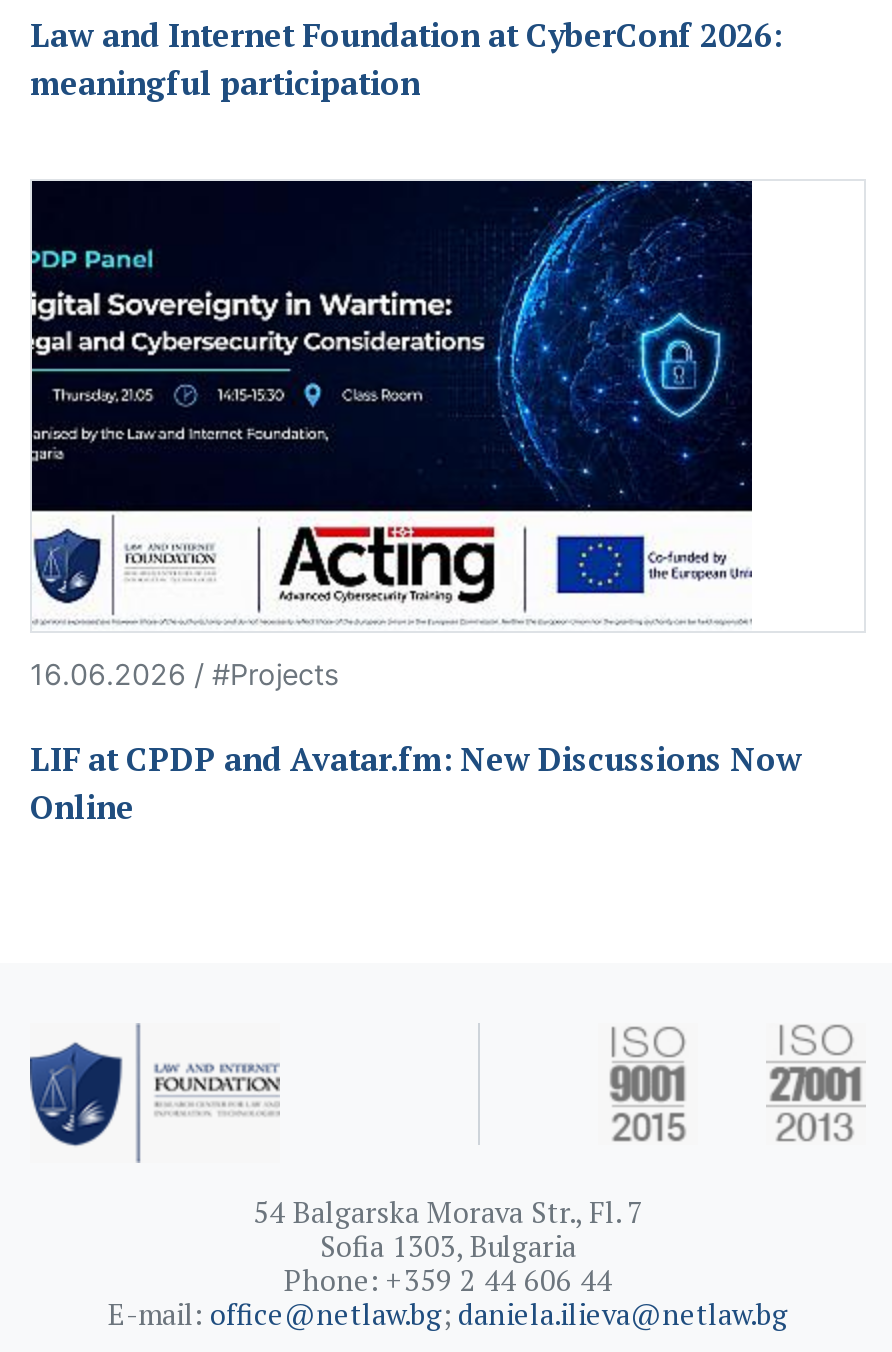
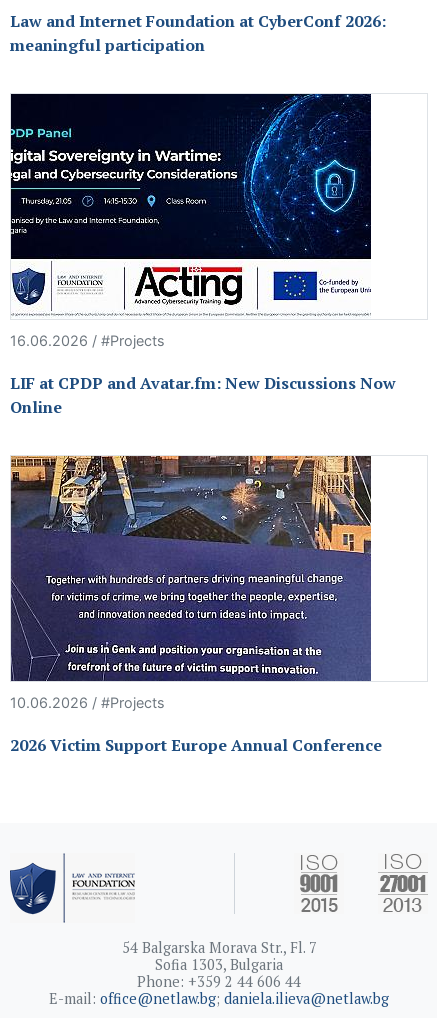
+ [image]
+ 10.06.2026 / #Projects
+ 2026 Victim Support Europe Annual Conference
